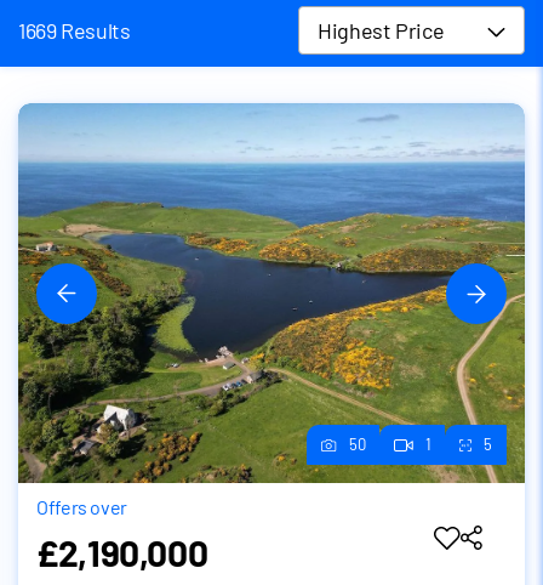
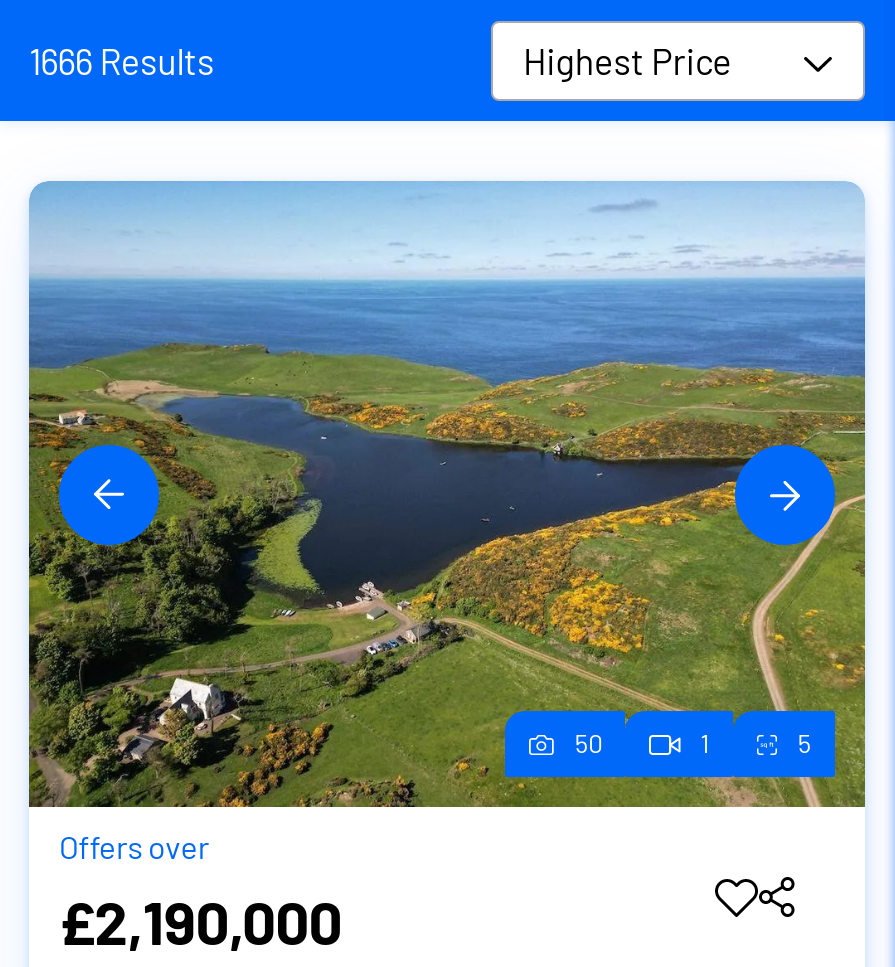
- 1669 Results
+ 1666 Results
